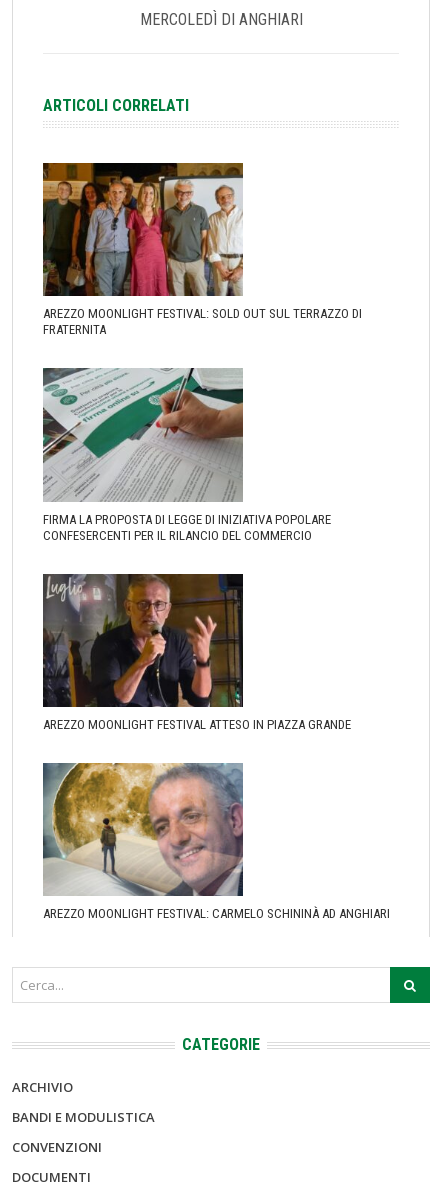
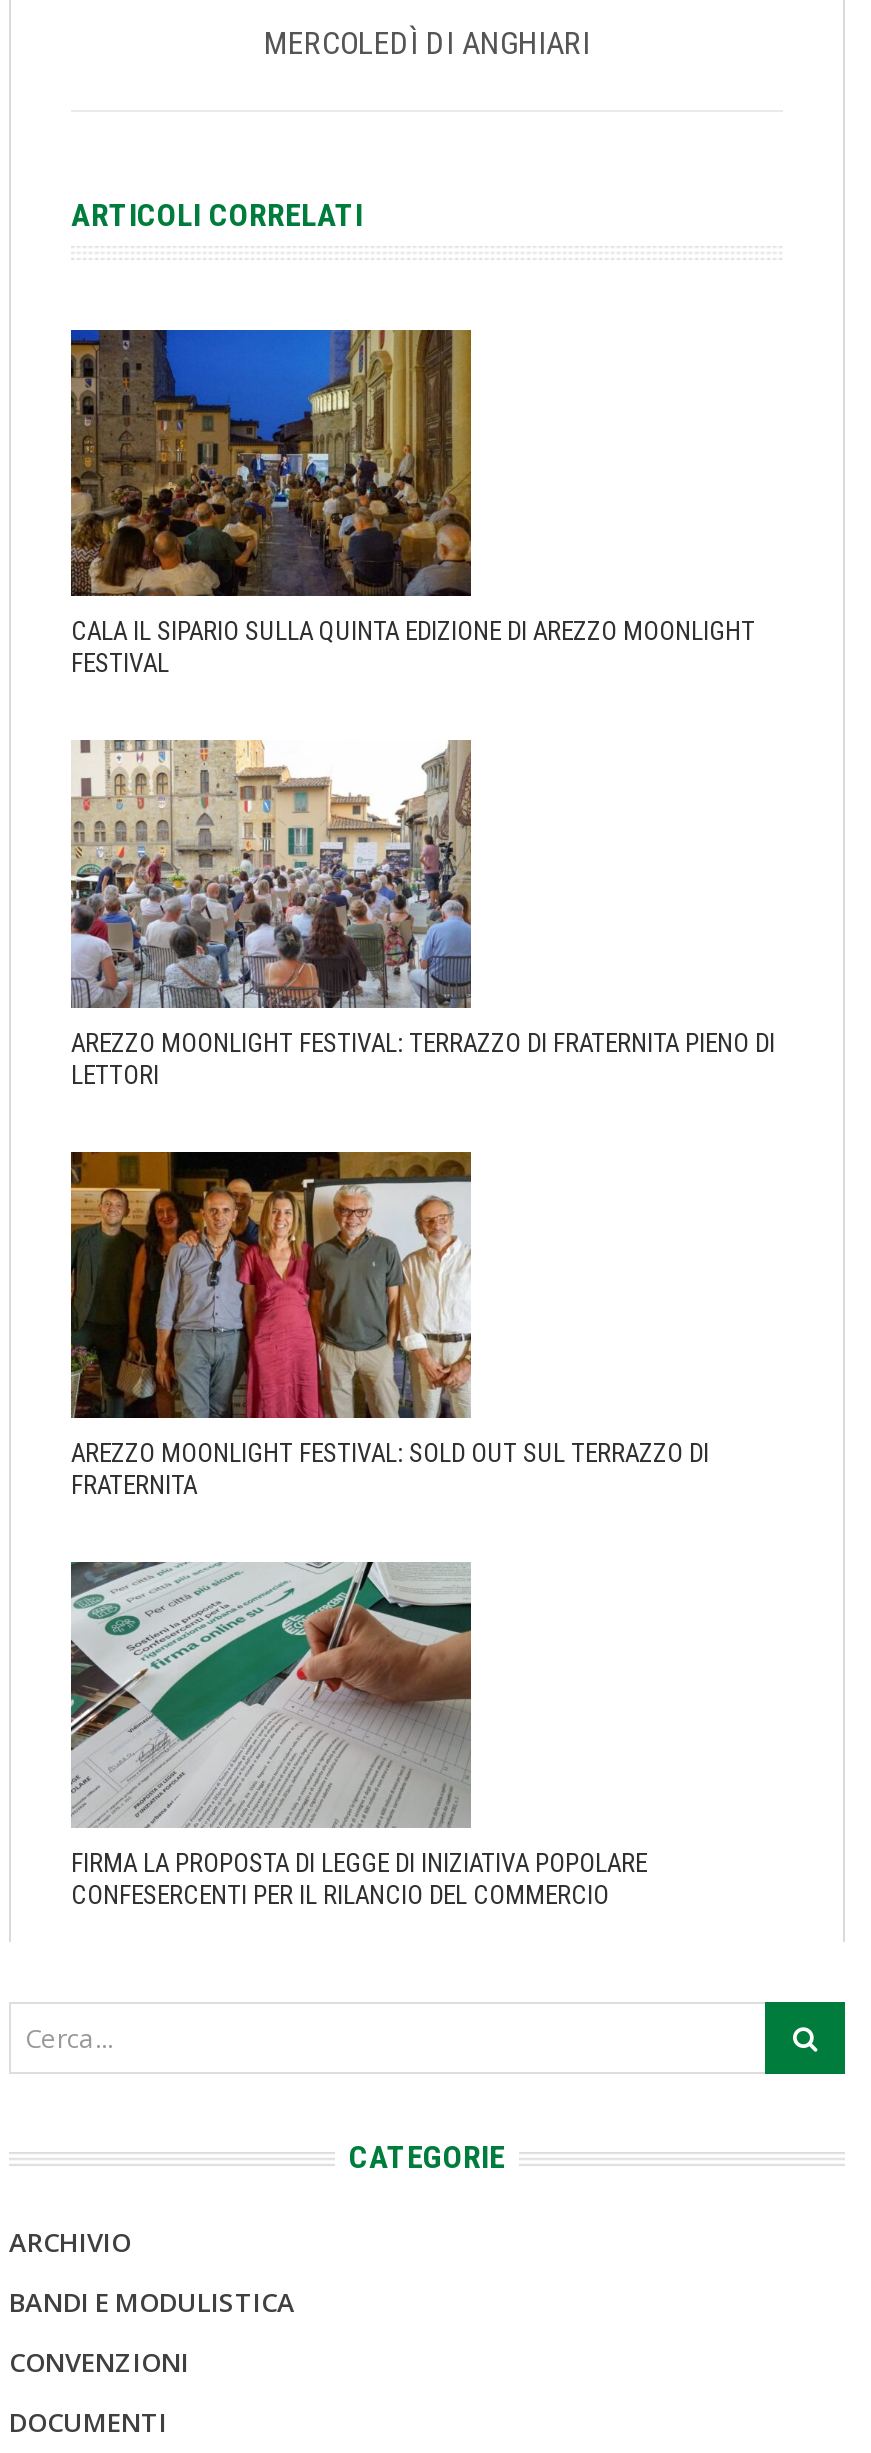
+ [image]
+ CALA IL SIPARIO SULLA QUINTA EDIZIONE DI AREZZO MOONLIGHT
+ FESTIVAL

+ [image]
+ AREZZO MOONLIGHT FESTIVAL: TERRAZZO DI FRATERNITA PIENO DI
+ LETTORI

moved down: [image] | AREZZO MOONLIGHT FESTIVAL: SOLD OUT SUL TERRAZZO DI | FRATERNITA | FIRMA LA PROPOSTA DI LEGGE DI INIZIATIVA POPOLARE | CONFESERCENTI PER IL RILANCIO DEL COMMERCIO

- [image]
- AREZZO MOONLIGHT FESTIVAL ATTESO IN PIAZZA GRANDE

- [image]
- AREZZO MOONLIGHT FESTIVAL: CARMELO SCHININÀ AD ANGHIARI
